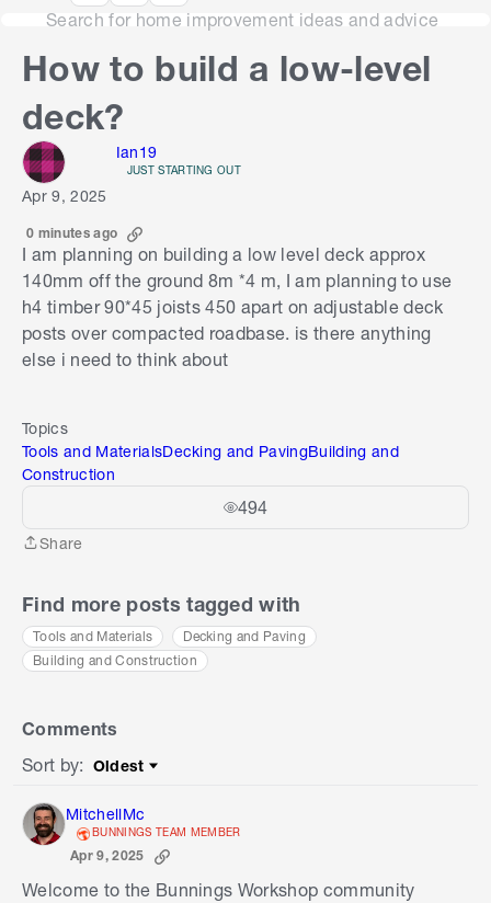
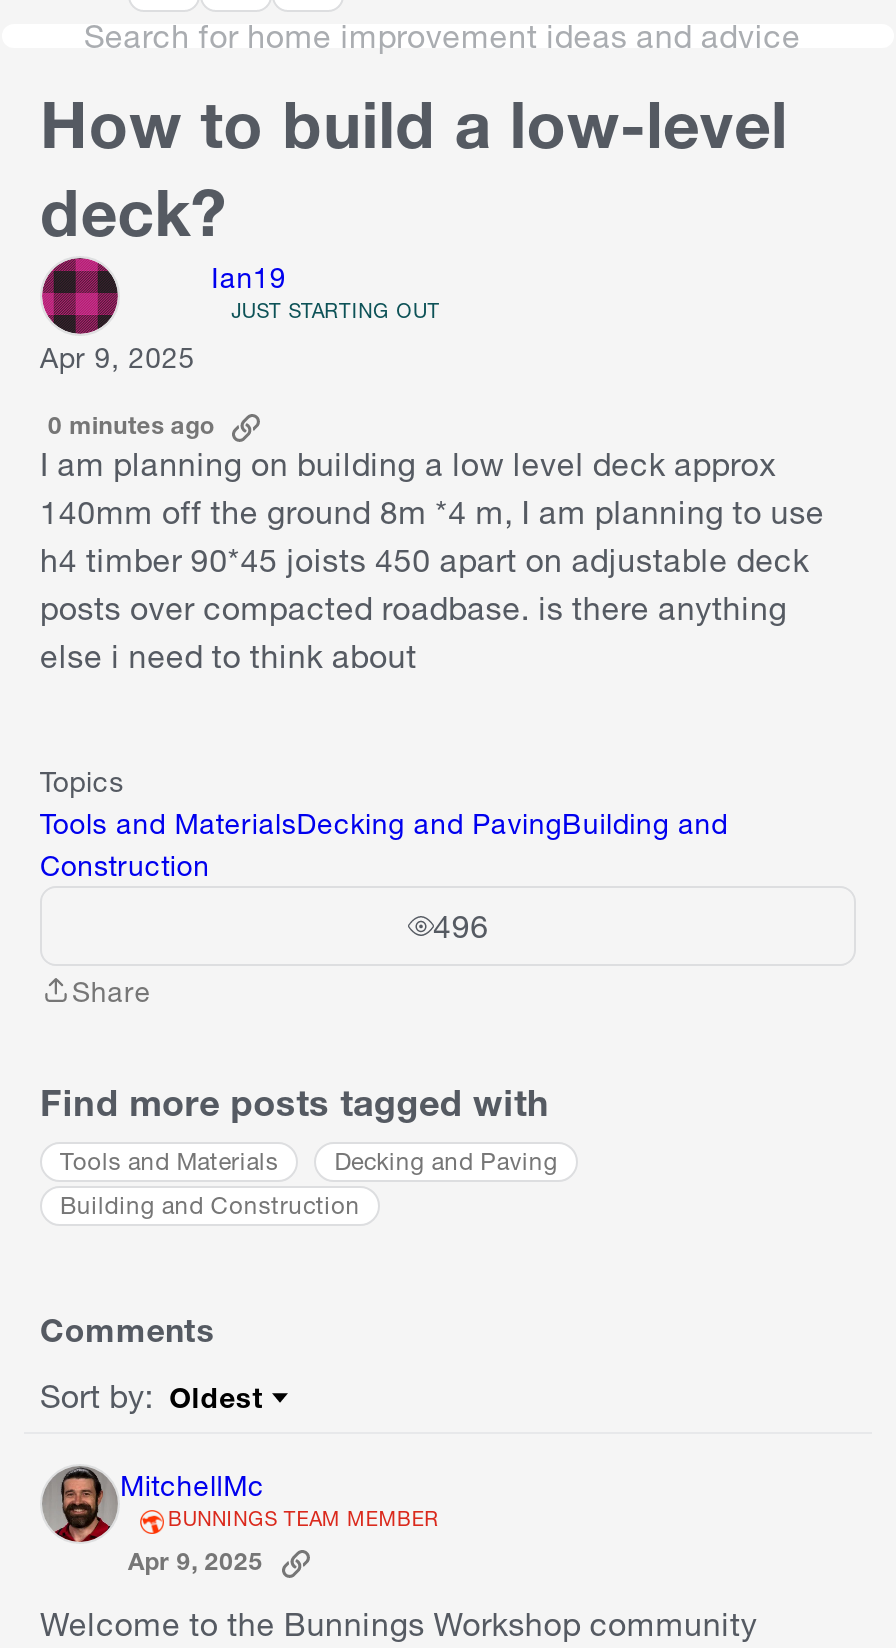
- 494
+ 496
